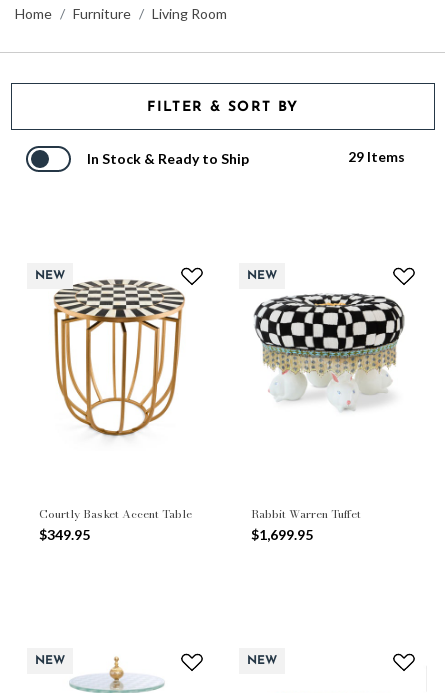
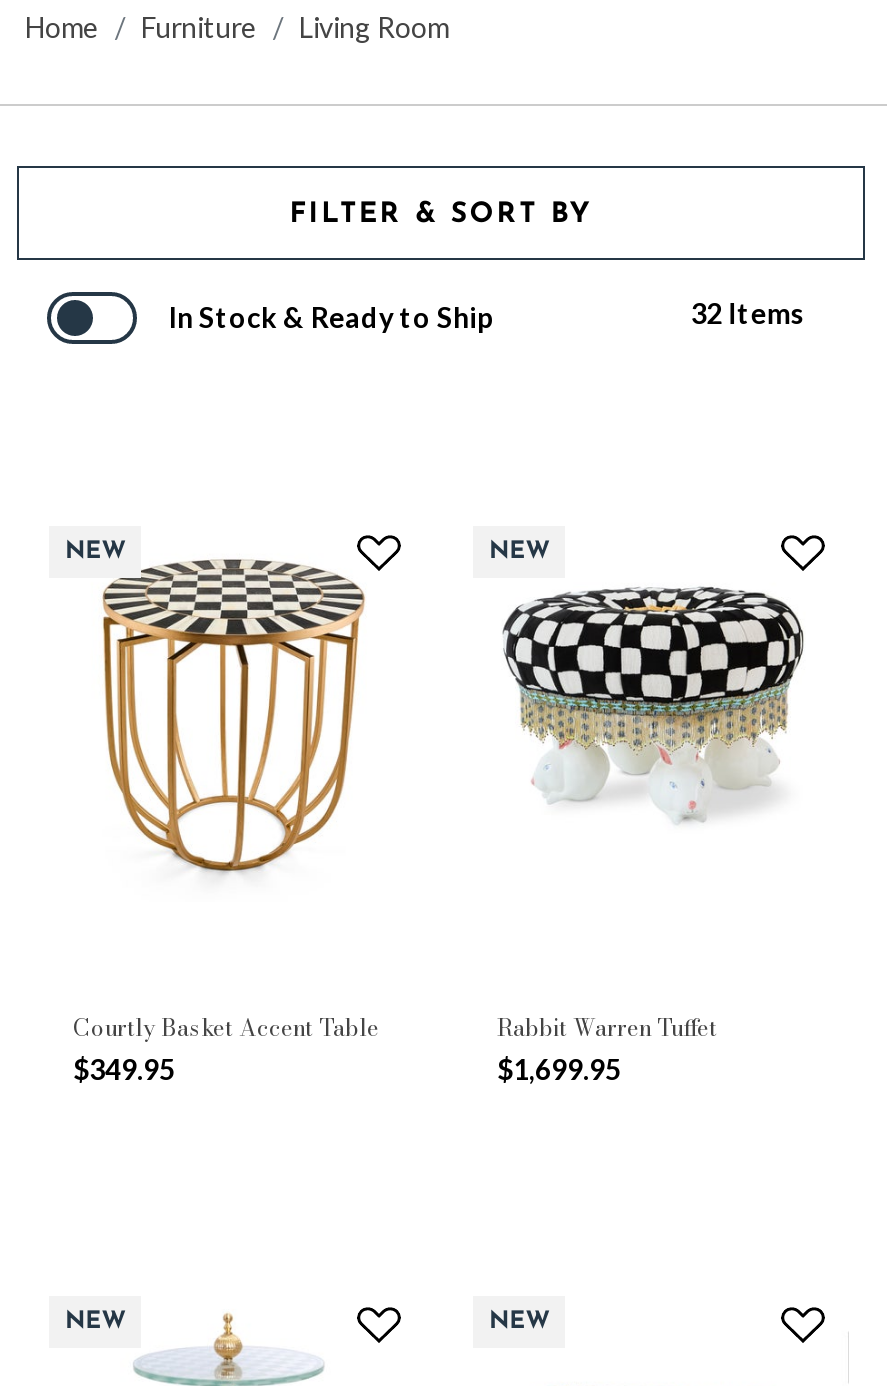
- 29 Items
+ 32 Items
